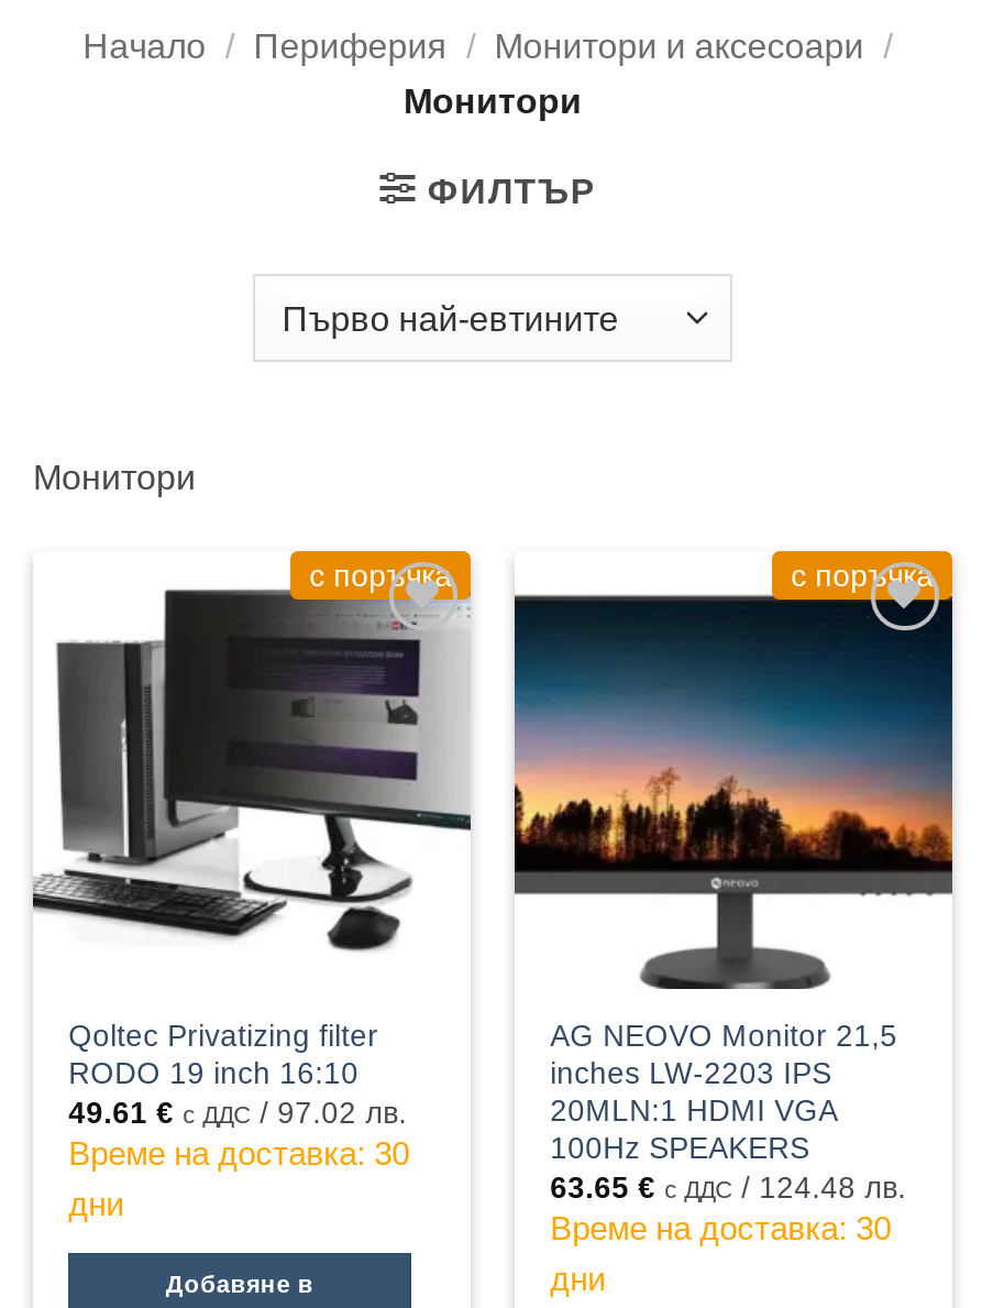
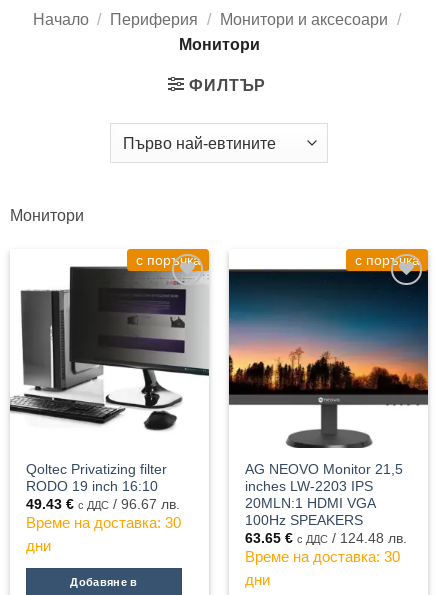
- 49.61 € с ДДС / 97.02 лв.
+ 49.43 € с ДДС / 96.67 лв.
